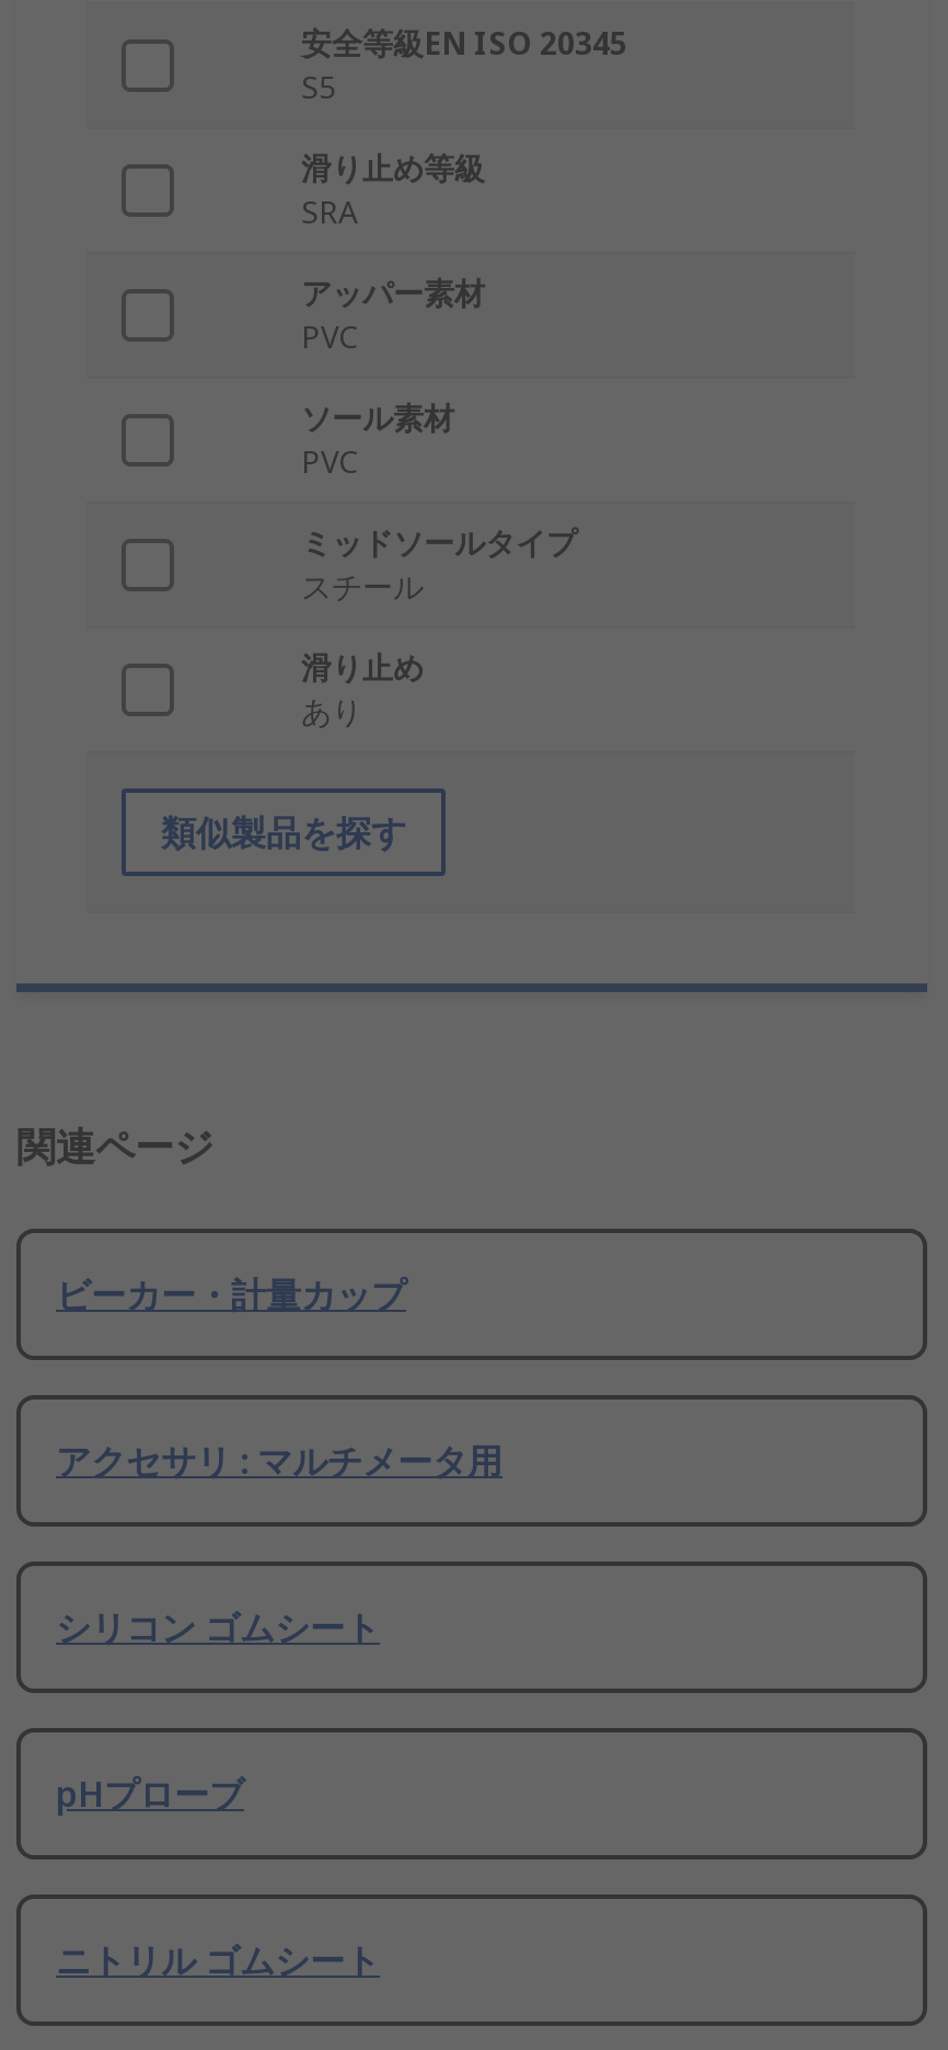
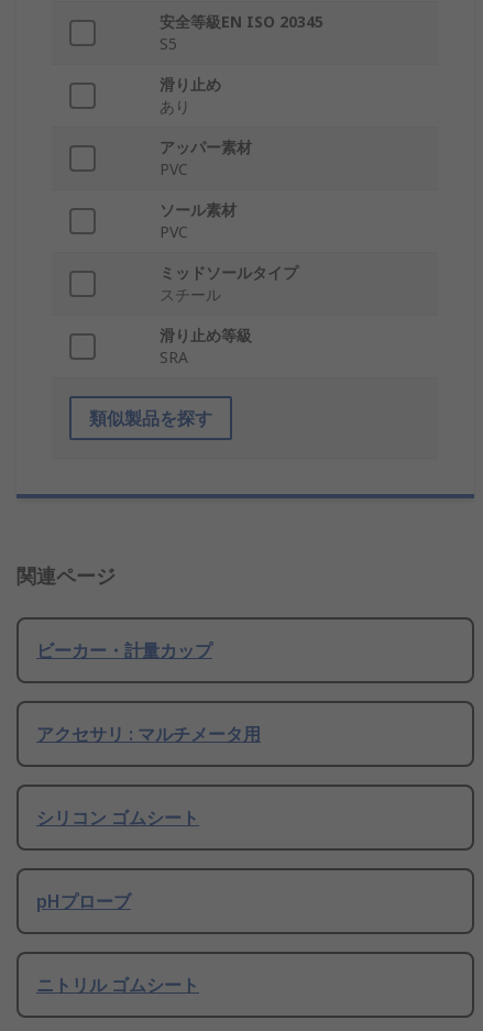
moved down: 滑り止め等級 | SRA

moved up: 滑り止め | あり
